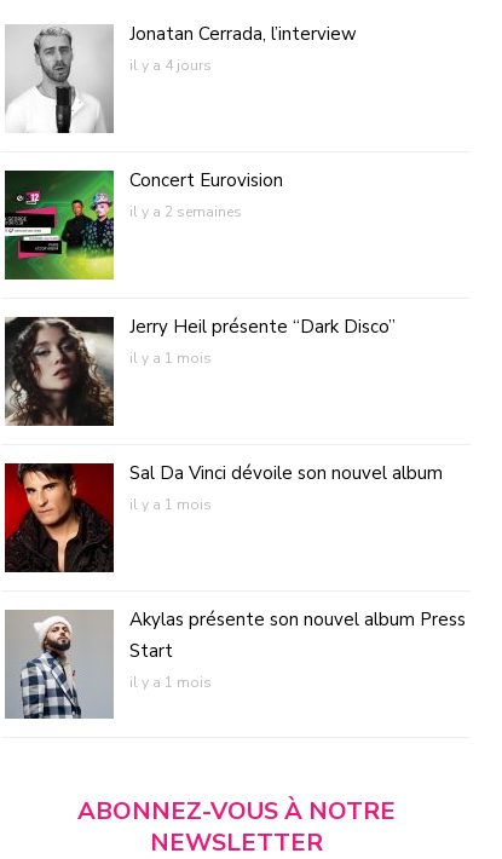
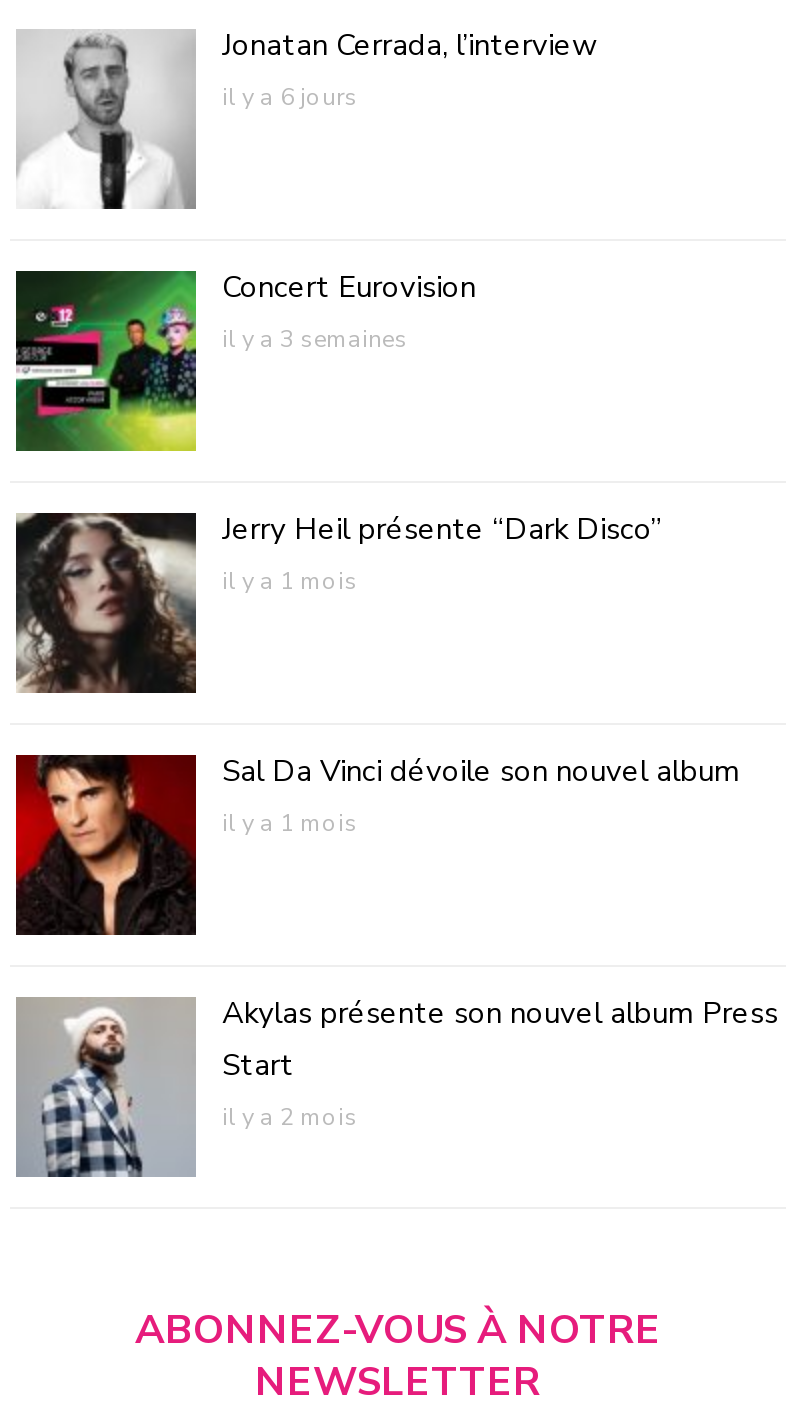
- il y a 4 jours
+ il y a 6 jours

- il y a 2 semaines
+ il y a 3 semaines

- il y a 1 mois
+ il y a 2 mois
